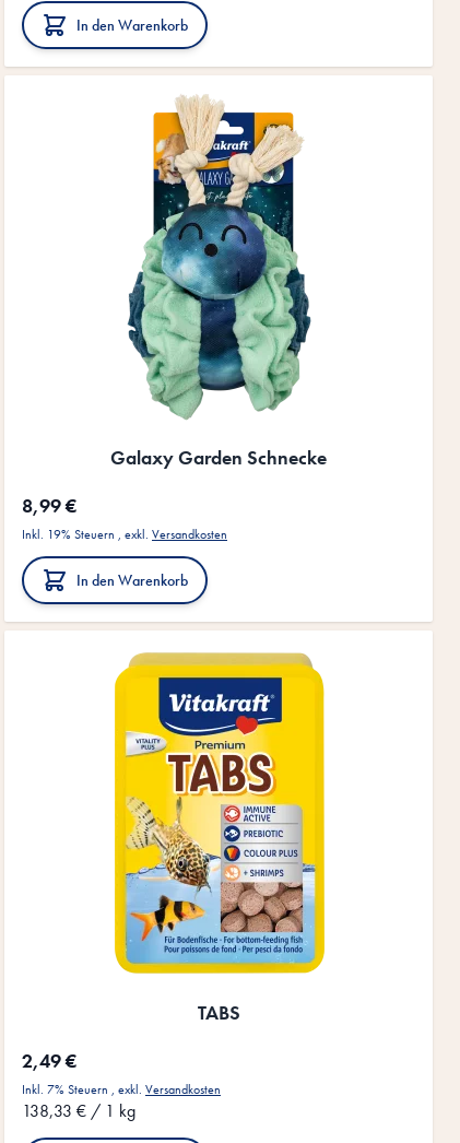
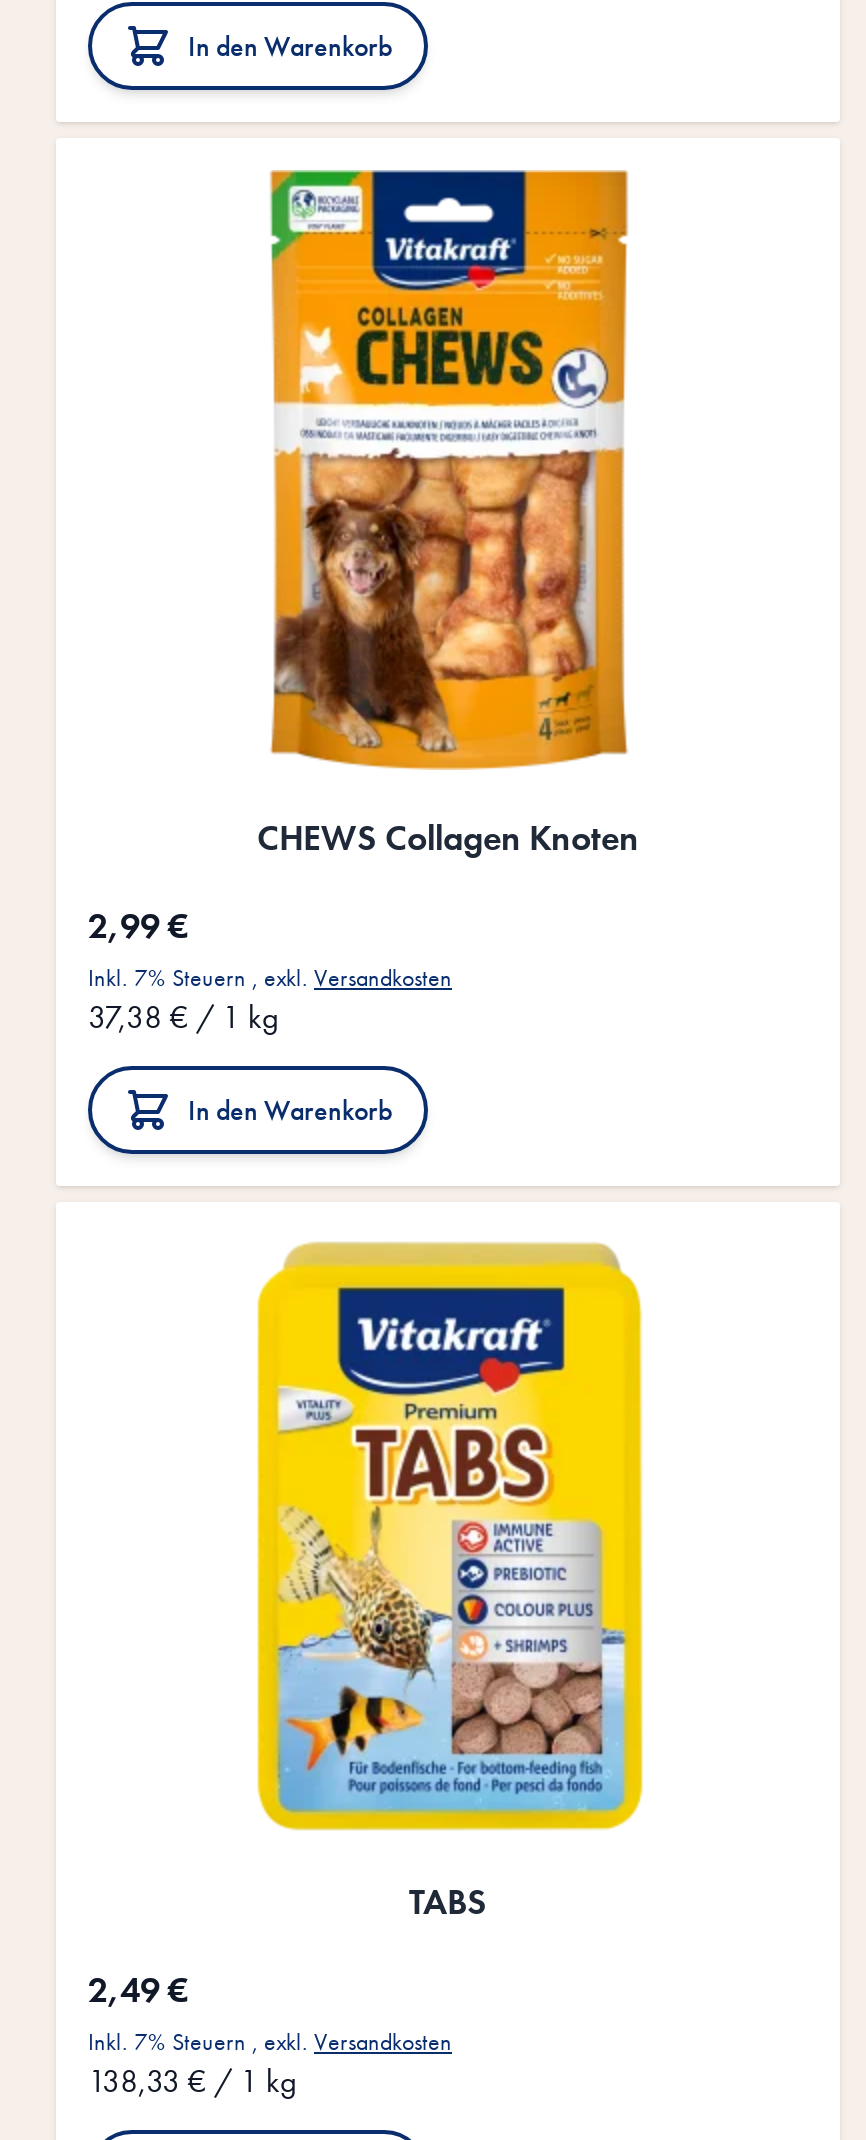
- [image]
- Galaxy Garden Schnecke
+ [image]
+ CHEWS Collagen Knoten

- 8,99 €
- Inkl. 19% Steuern , exkl. Versandkosten
+ 2,99 €
+ Inkl. 7% Steuern , exkl. Versandkosten
+ 37,38 €/ 1 kg
